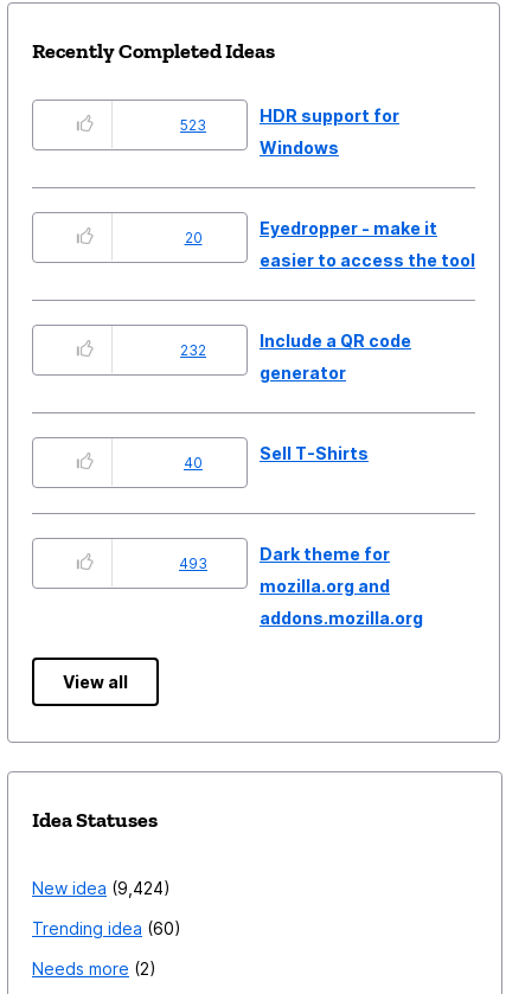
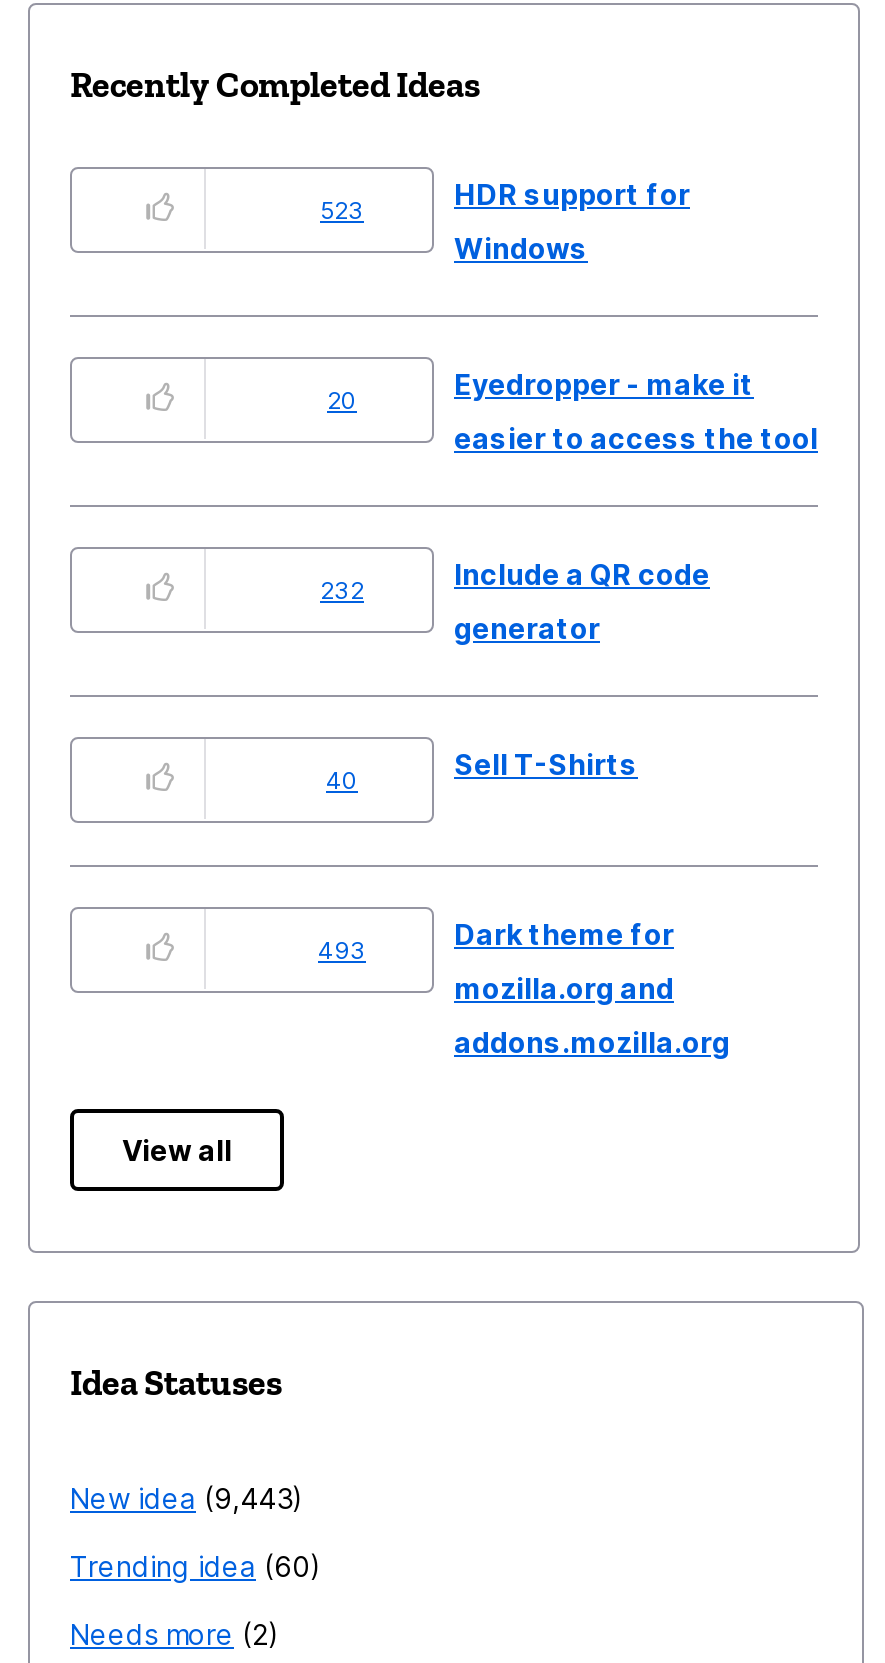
- New idea 9,424
+ New idea 9,443
